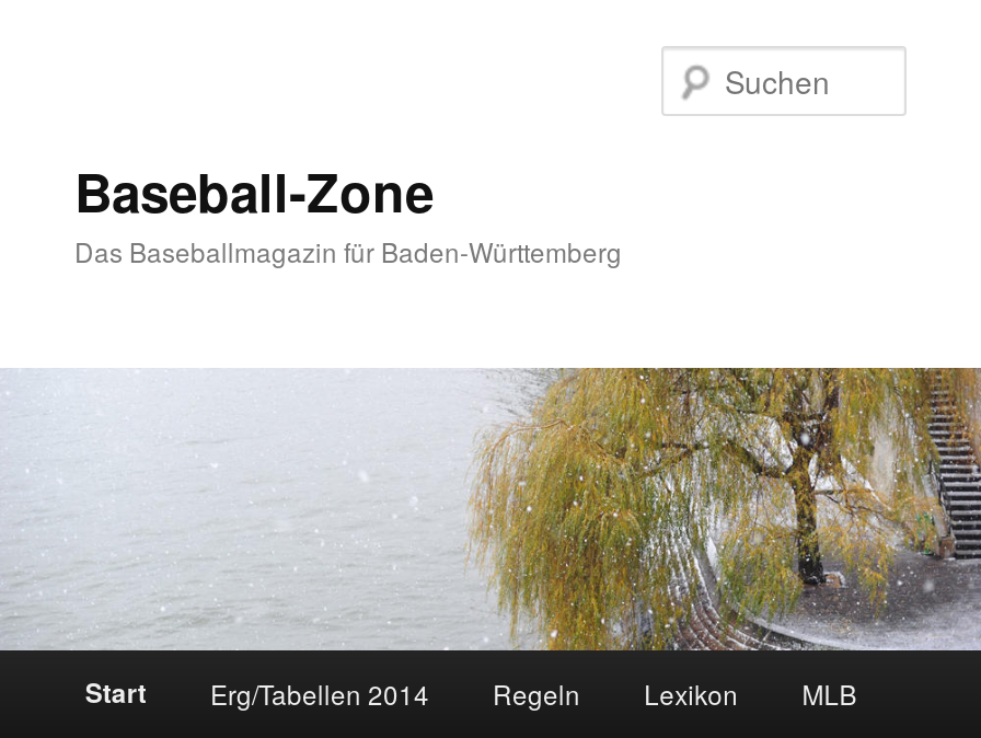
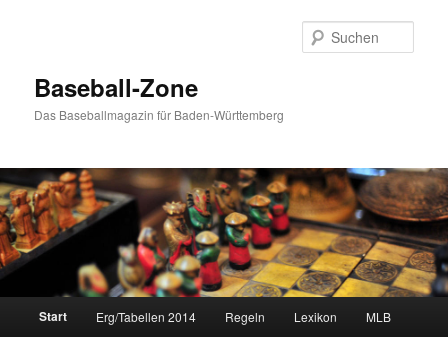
- [image]
+ [image]
